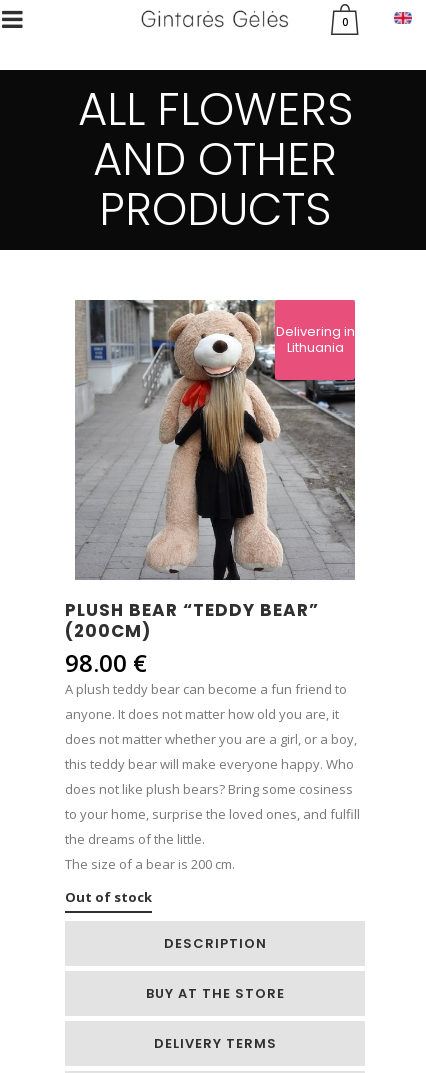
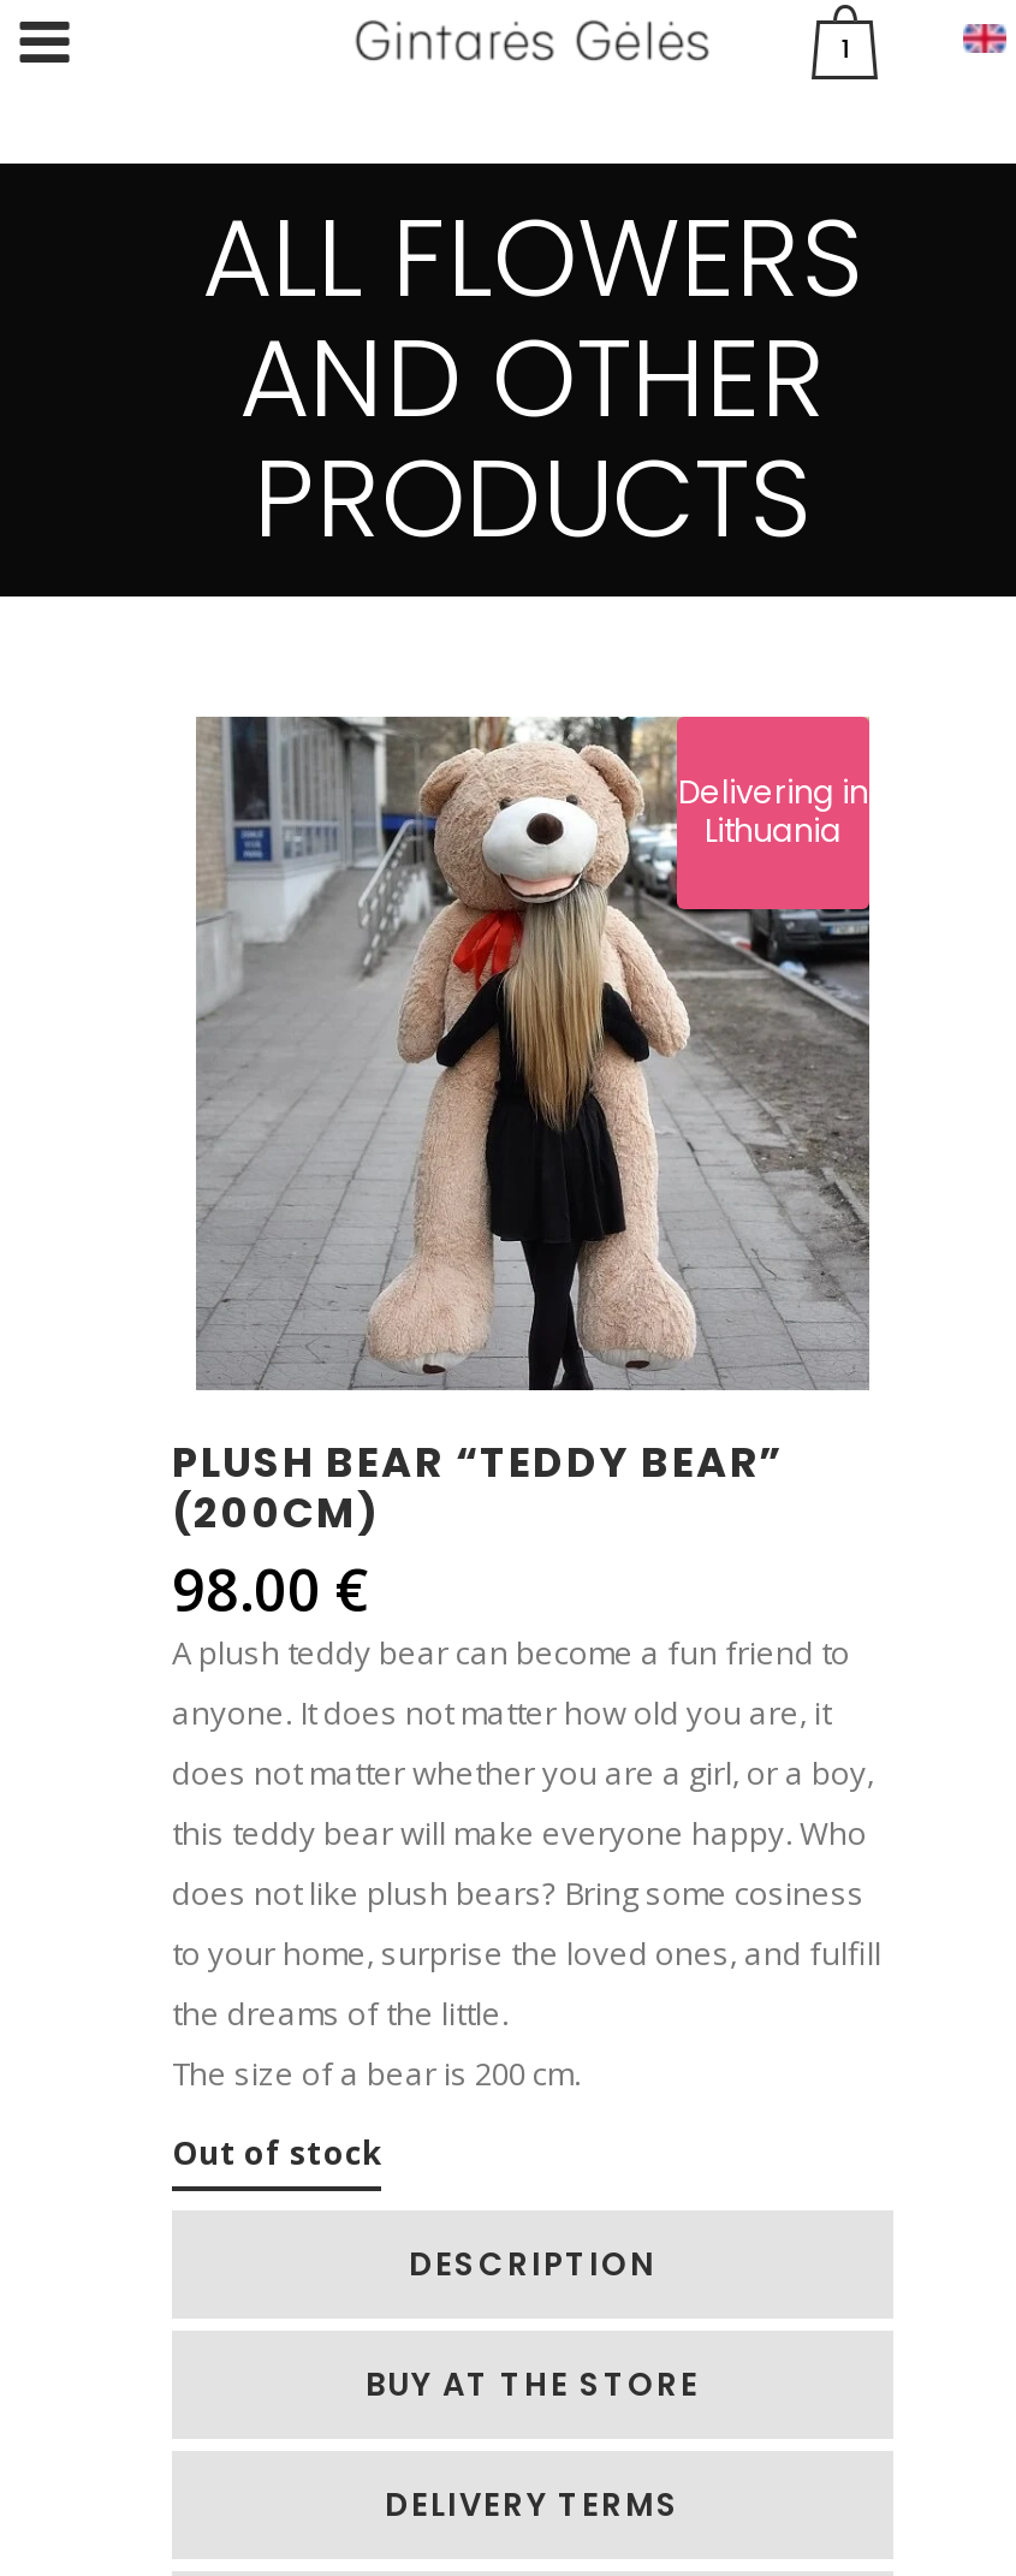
- 0
+ 1
